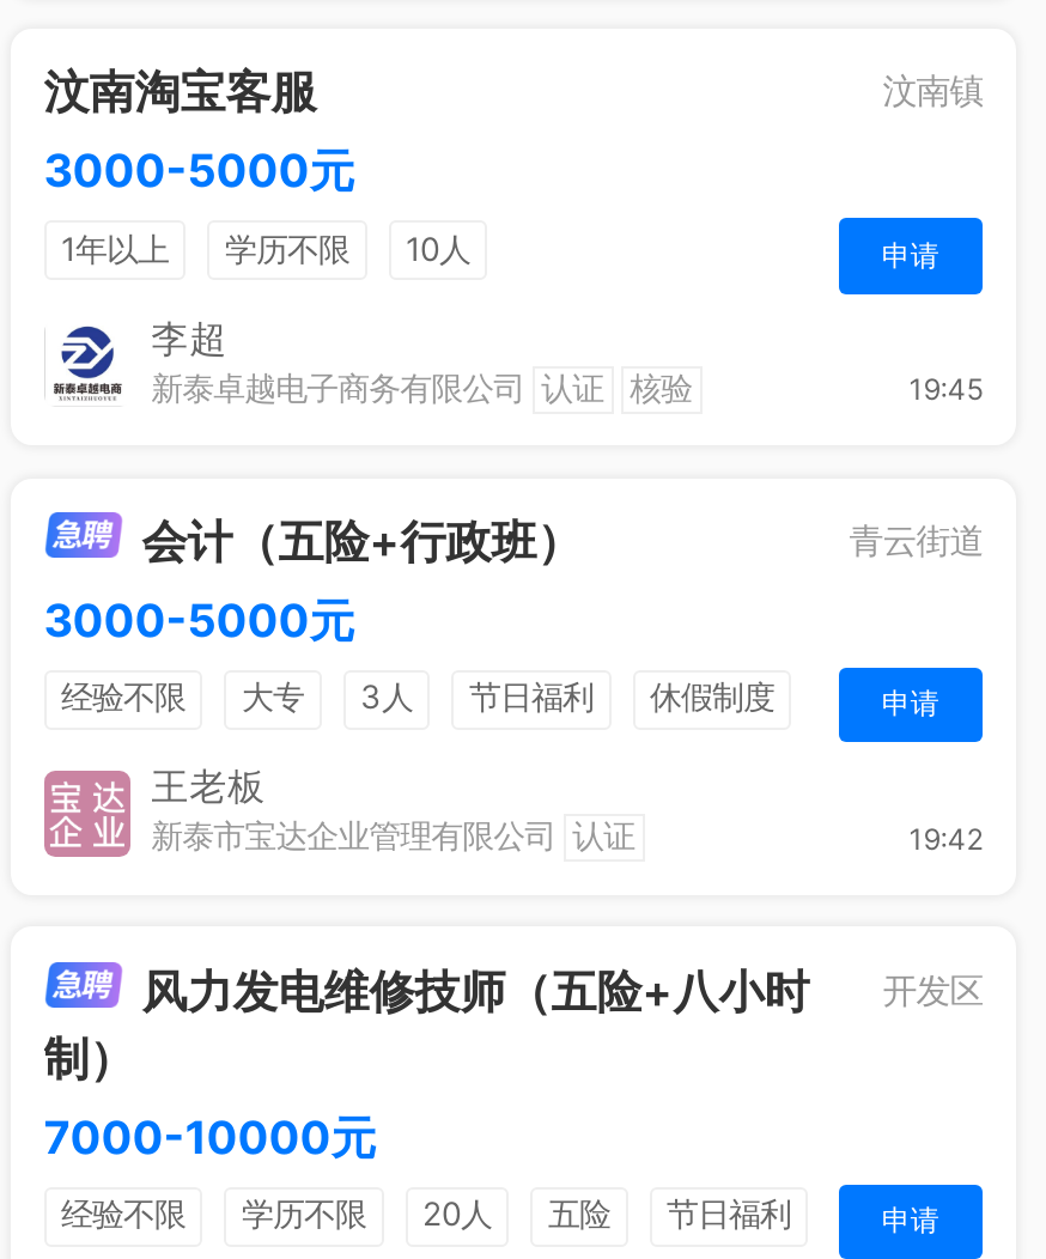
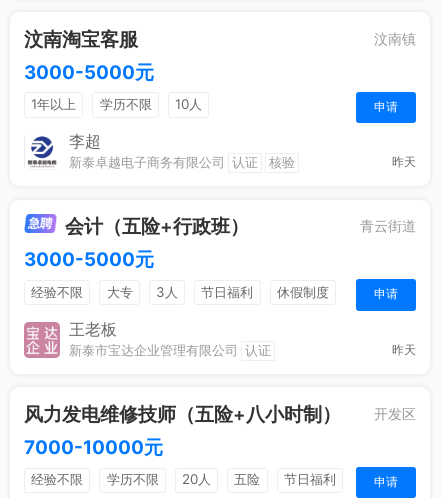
- 19:45
+ 昨天

- 19:42
+ 昨天
